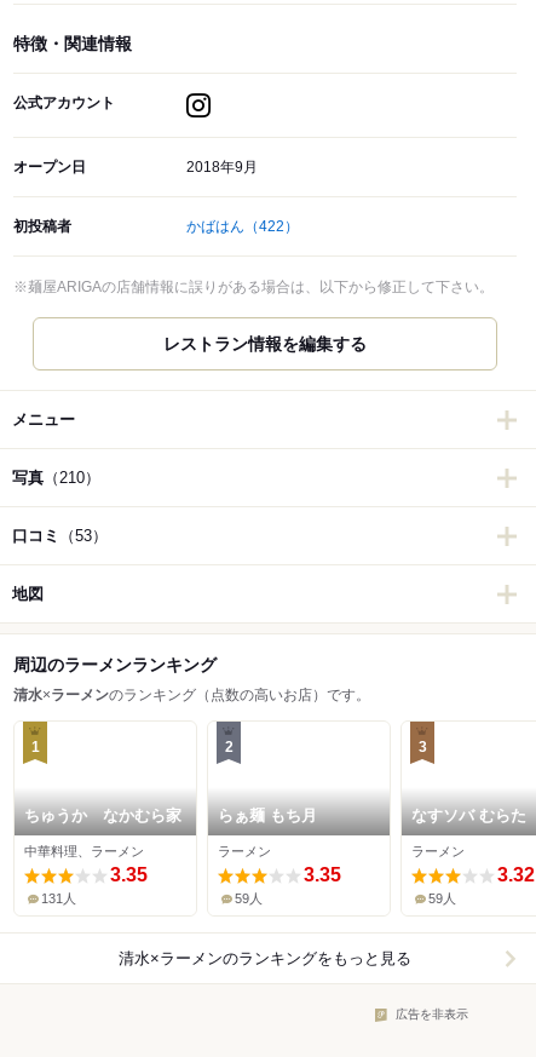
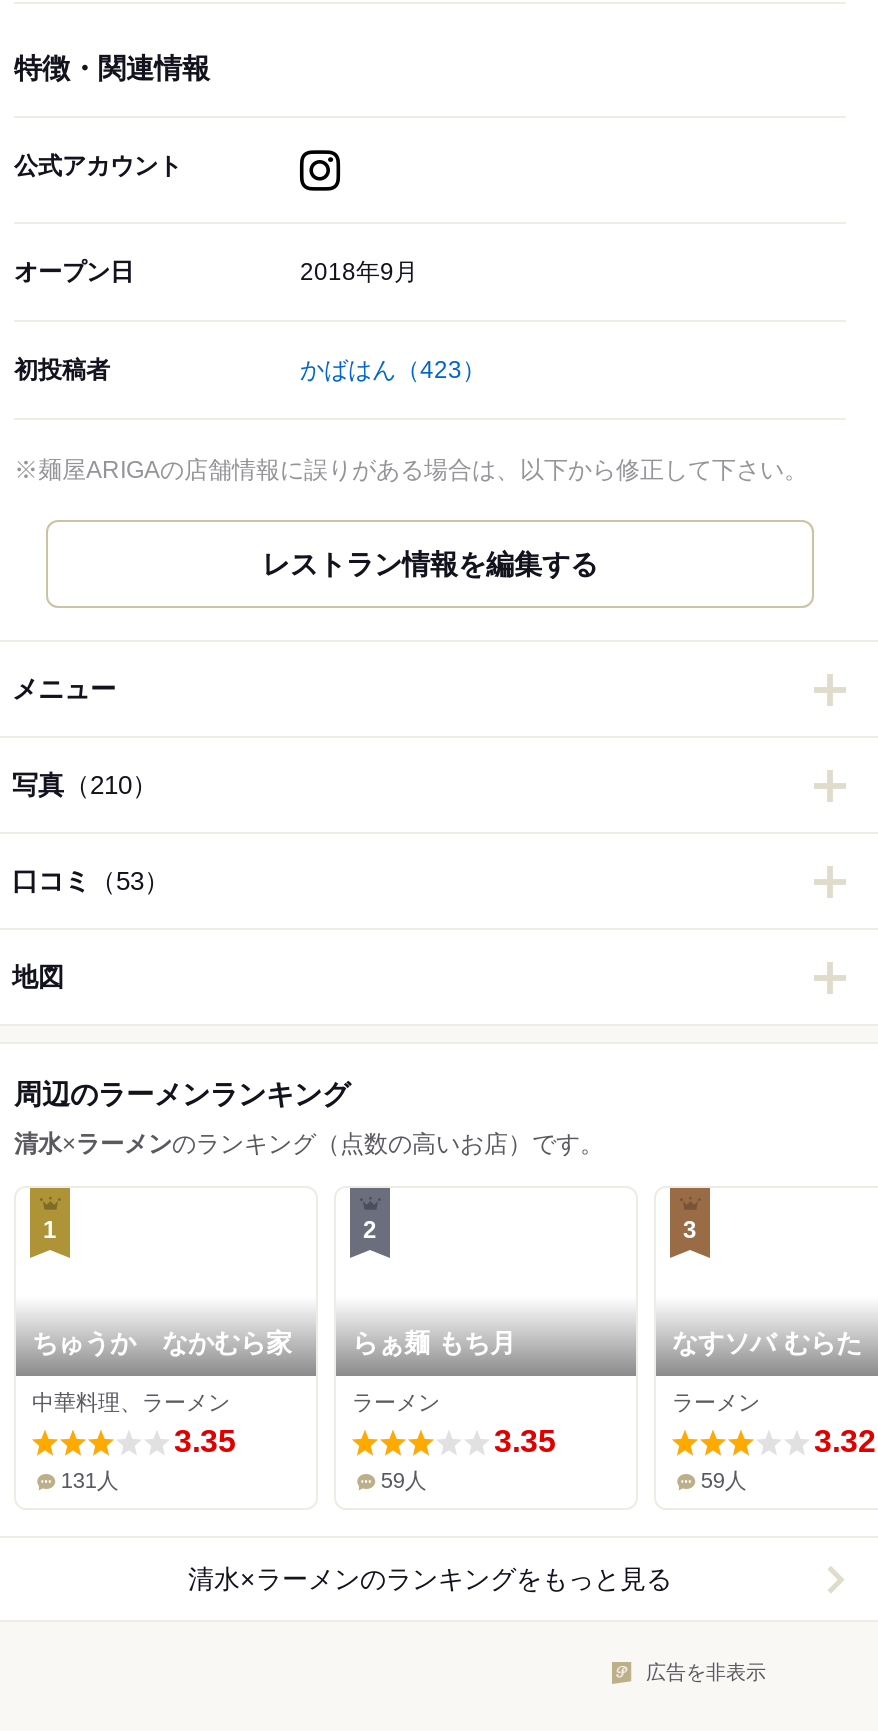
- かばはん（422）
+ かばはん（423）
